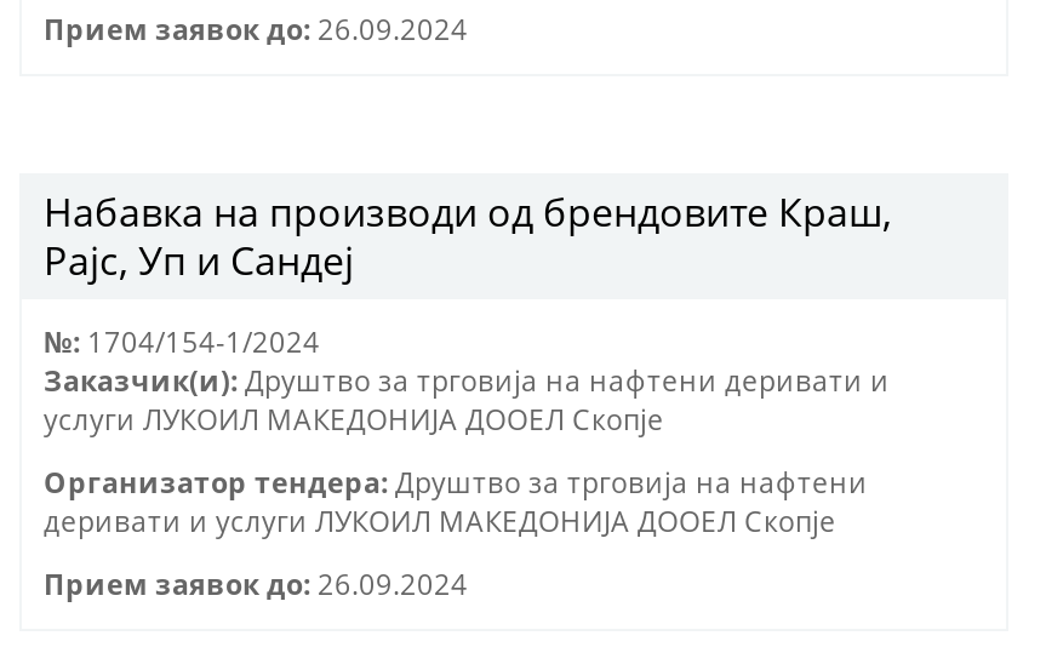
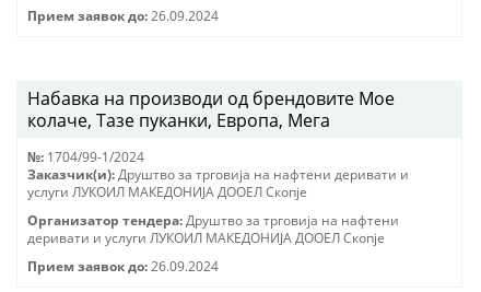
- Набавка на производи од брендовите Краш,
- Рајс, Уп и Сандеј
+ Набавка на производи од брендовите Мое
+ колаче, Тазе пуканки, Европа, Мега

- №: 1704/154-1/2024
+ №: 1704/99-1/2024
